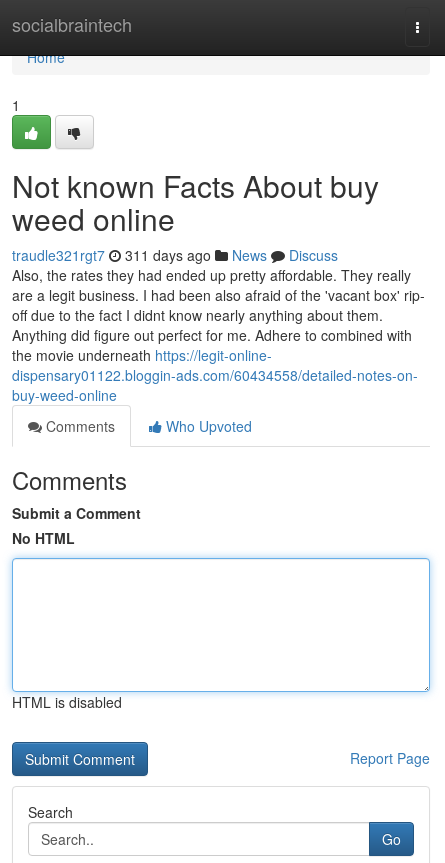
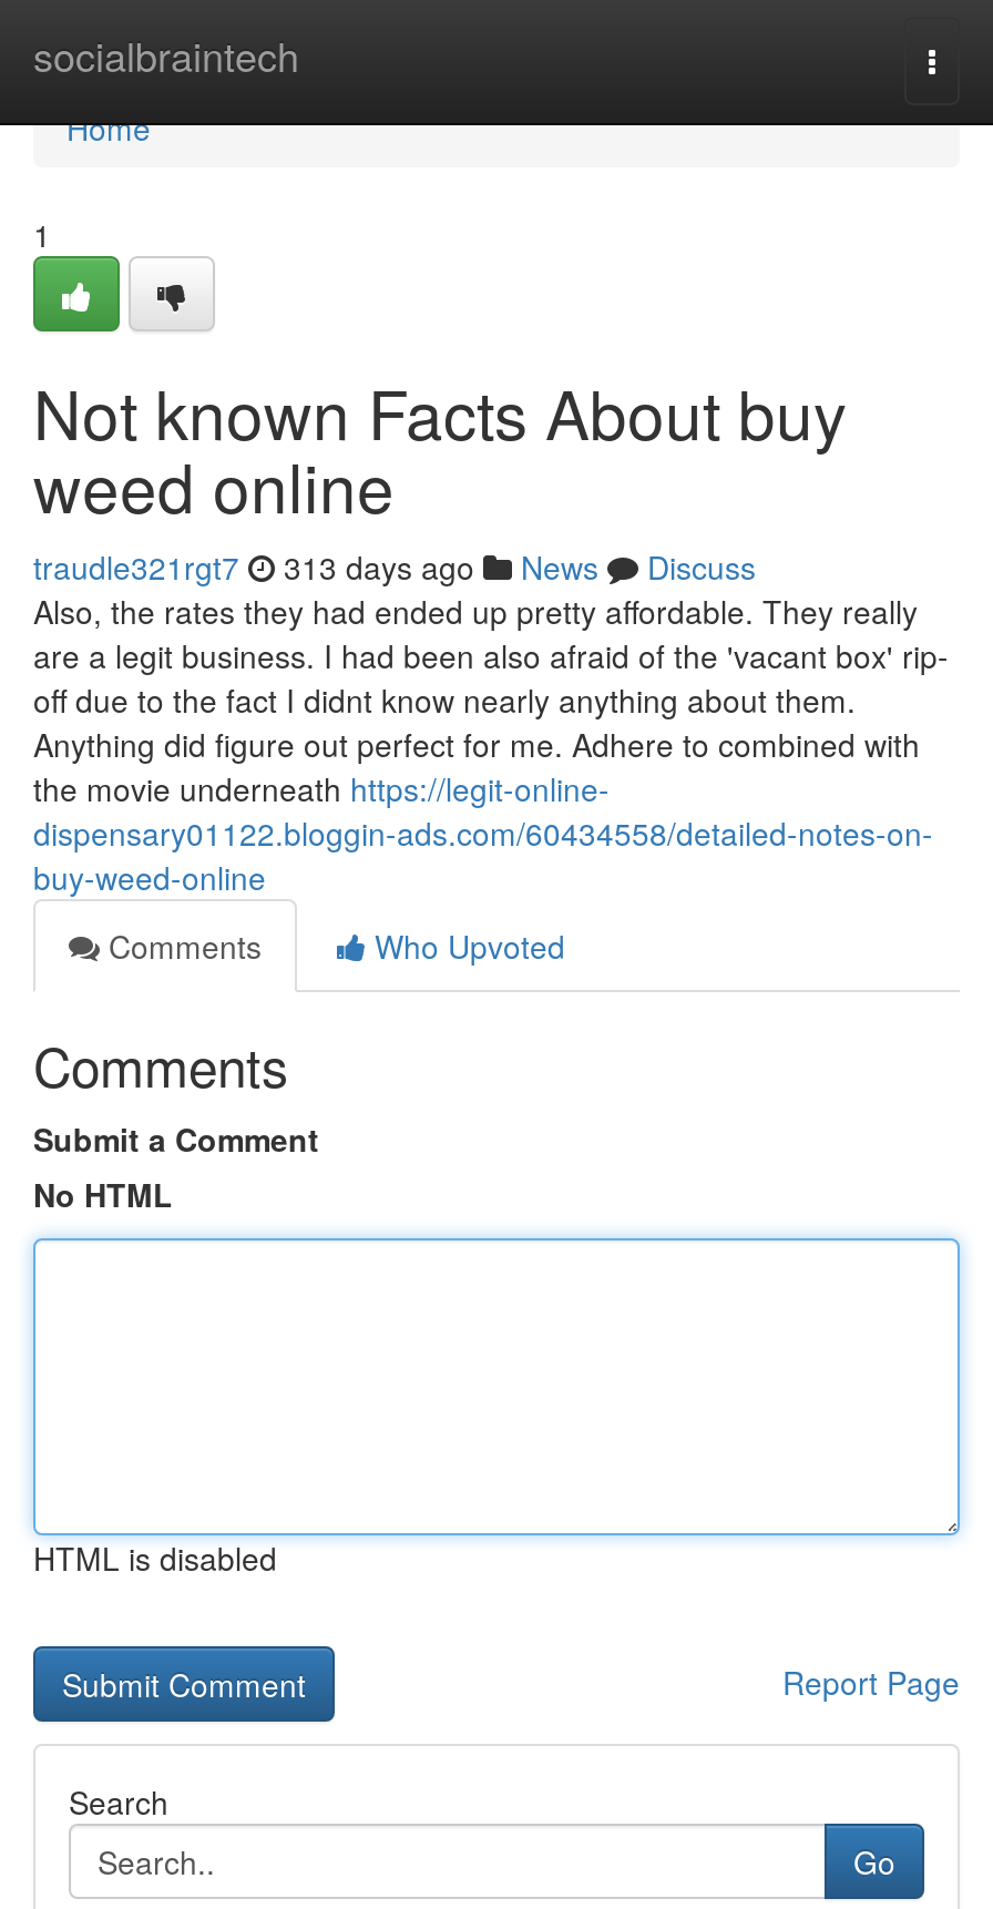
- traudle321rgt7 311 days ago News Discuss
+ traudle321rgt7 313 days ago News Discuss
